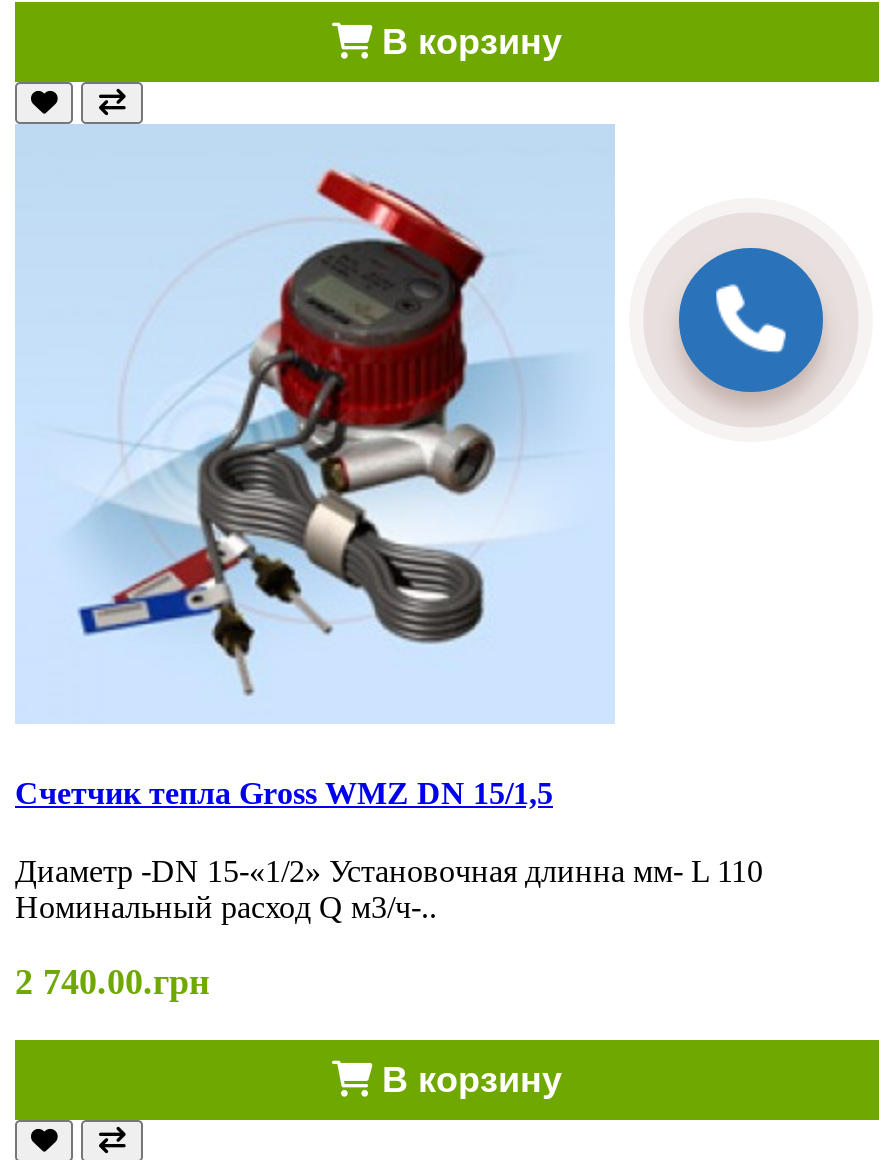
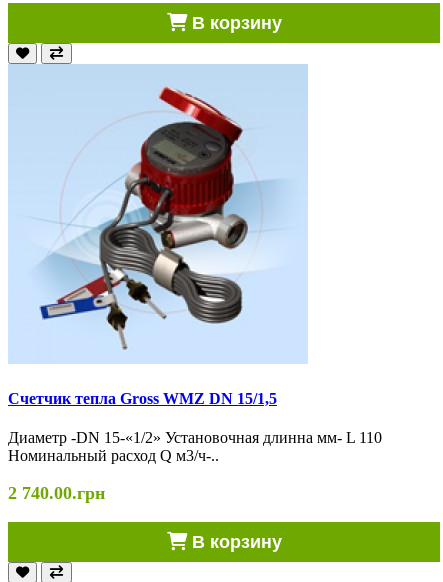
- [image]
